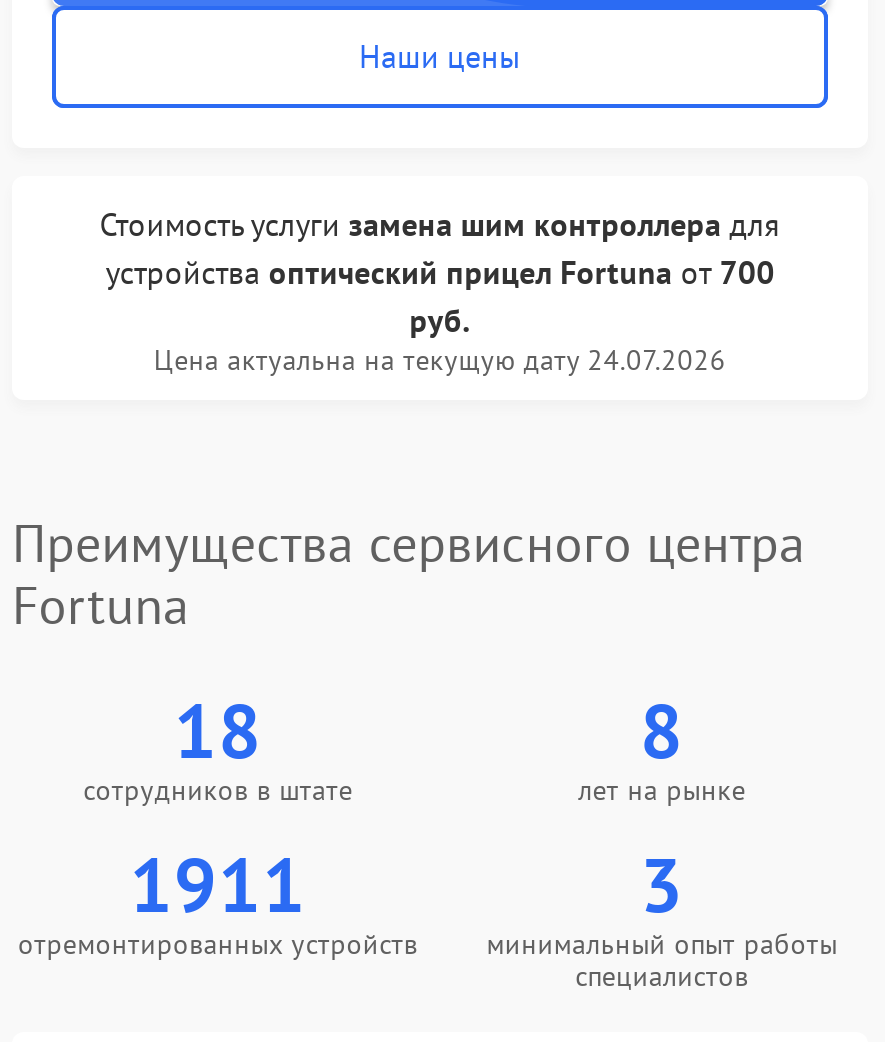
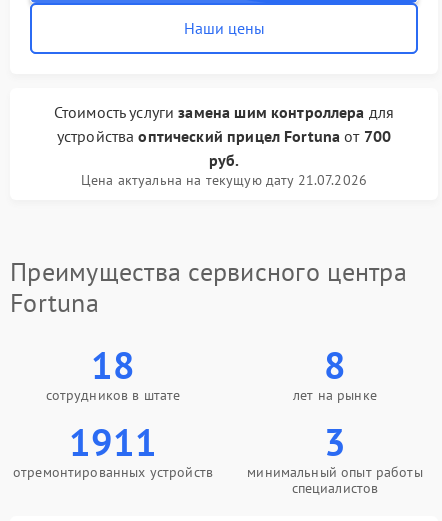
- Цена актуальна на текущую дату 24.07.2026
+ Цена актуальна на текущую дату 21.07.2026
